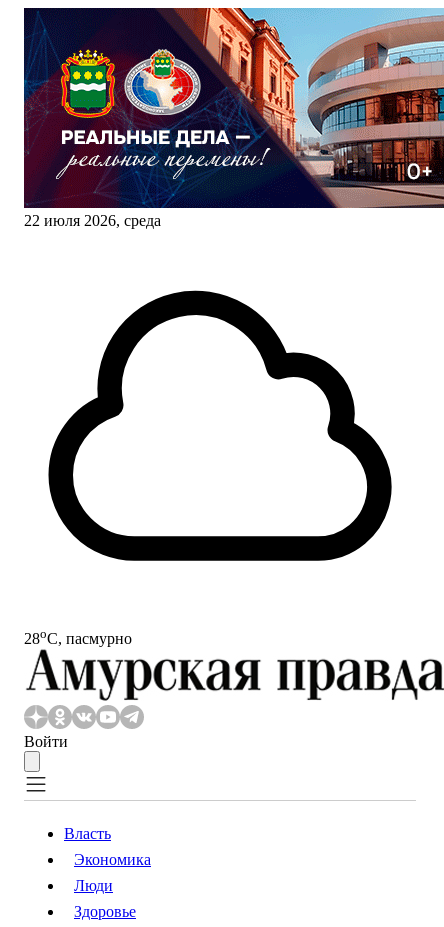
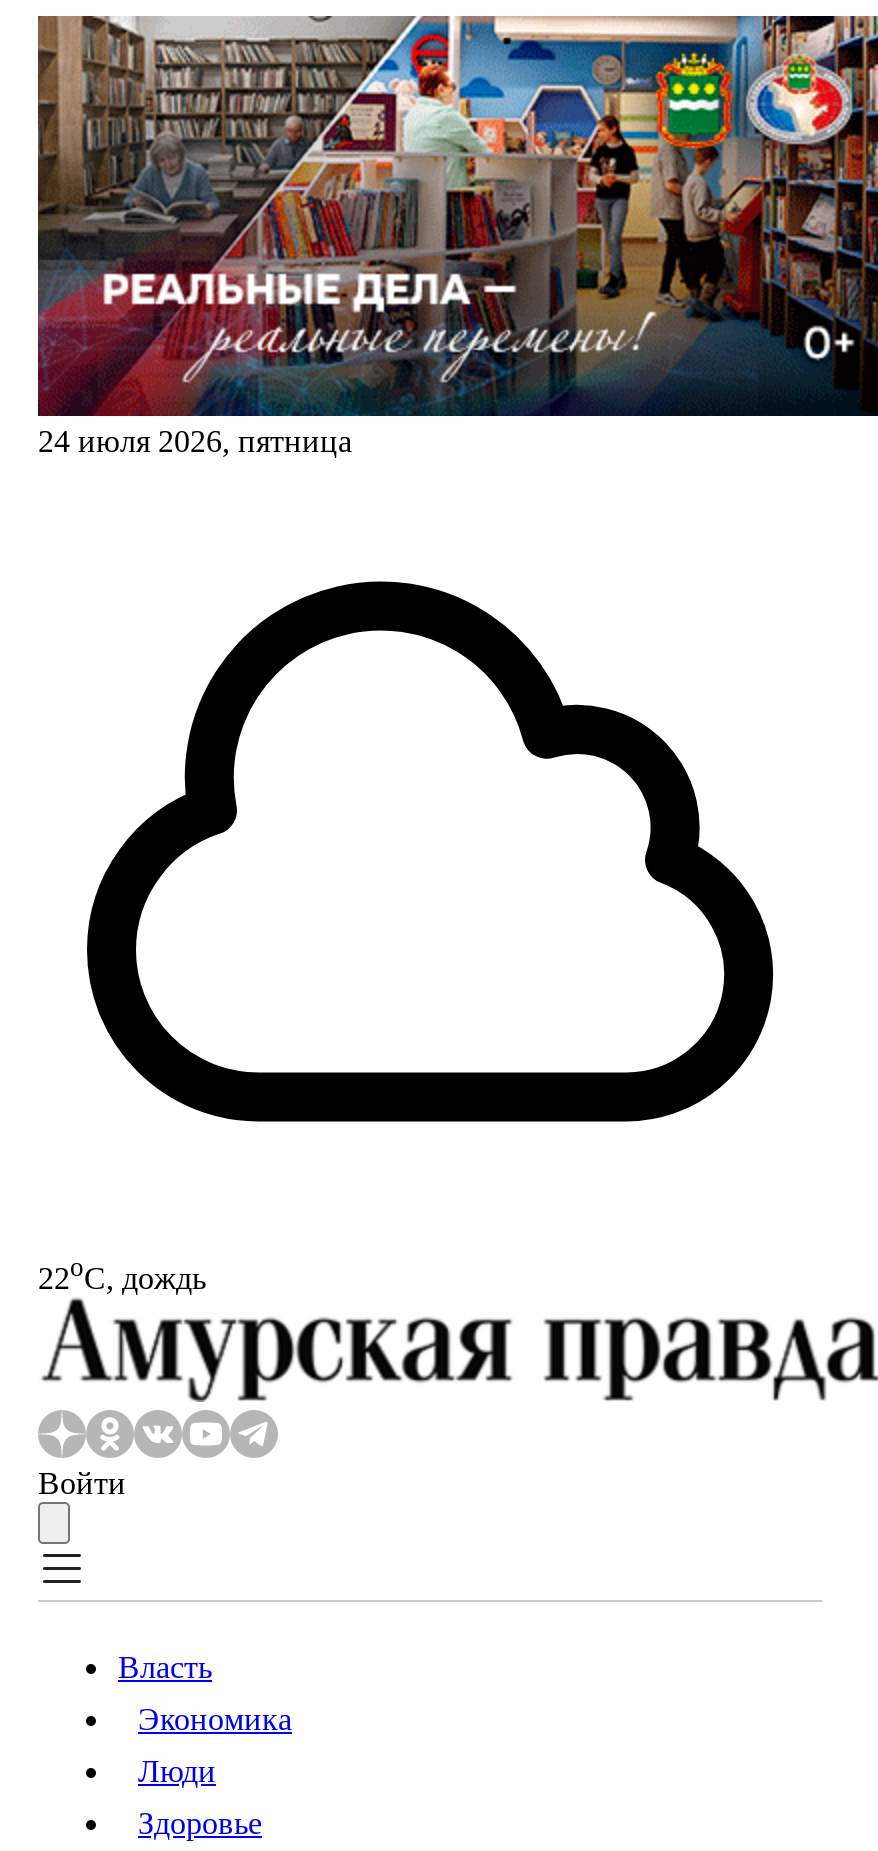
- [image]
- 22 июля 2026, среда
+ [image]
+ 24 июля 2026, пятница

- 28oС, пасмурно
+ 22oС, дождь
